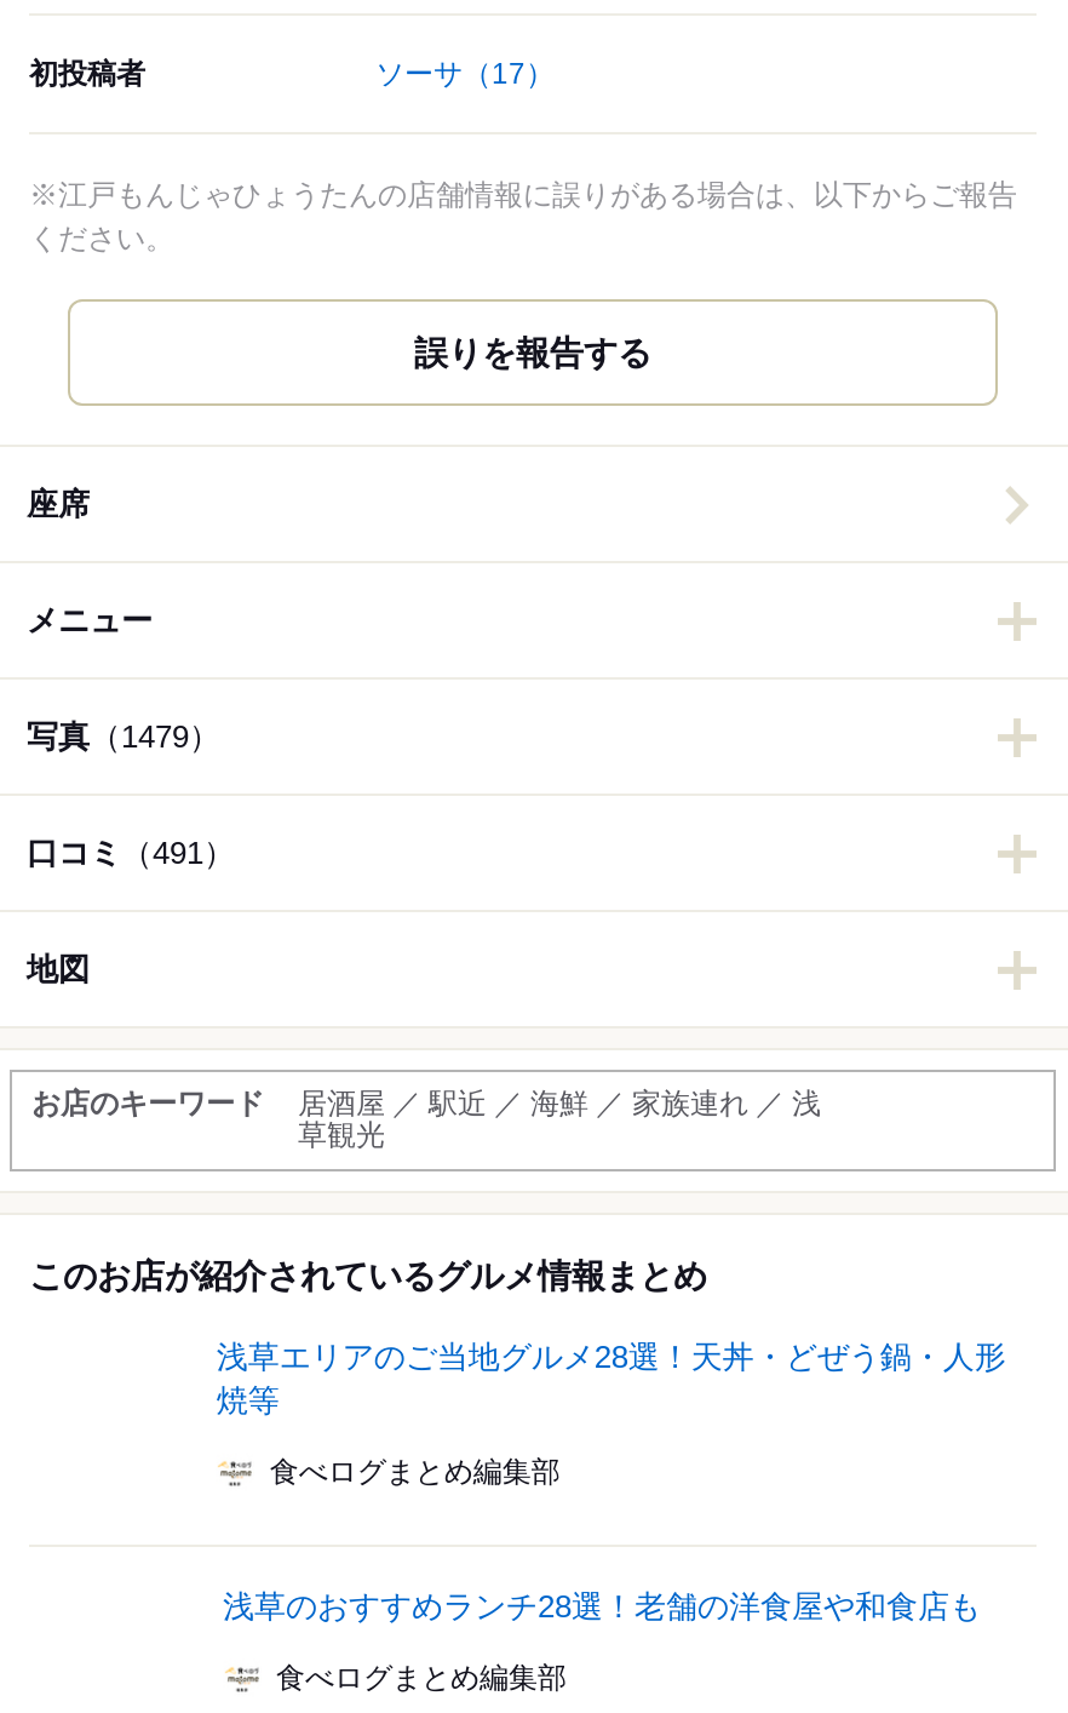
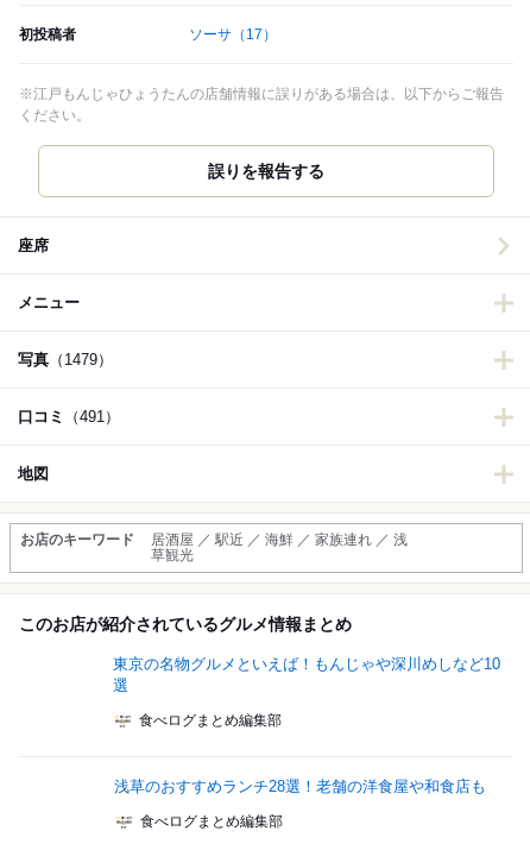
- 浅草エリアのご当地グルメ28選！天丼・どぜう鍋・人形
- 焼等
+ 東京の名物グルメといえば！もんじゃや深川めしなど10
+ 選
